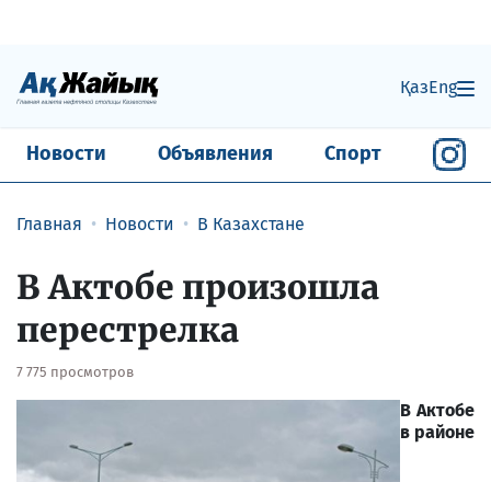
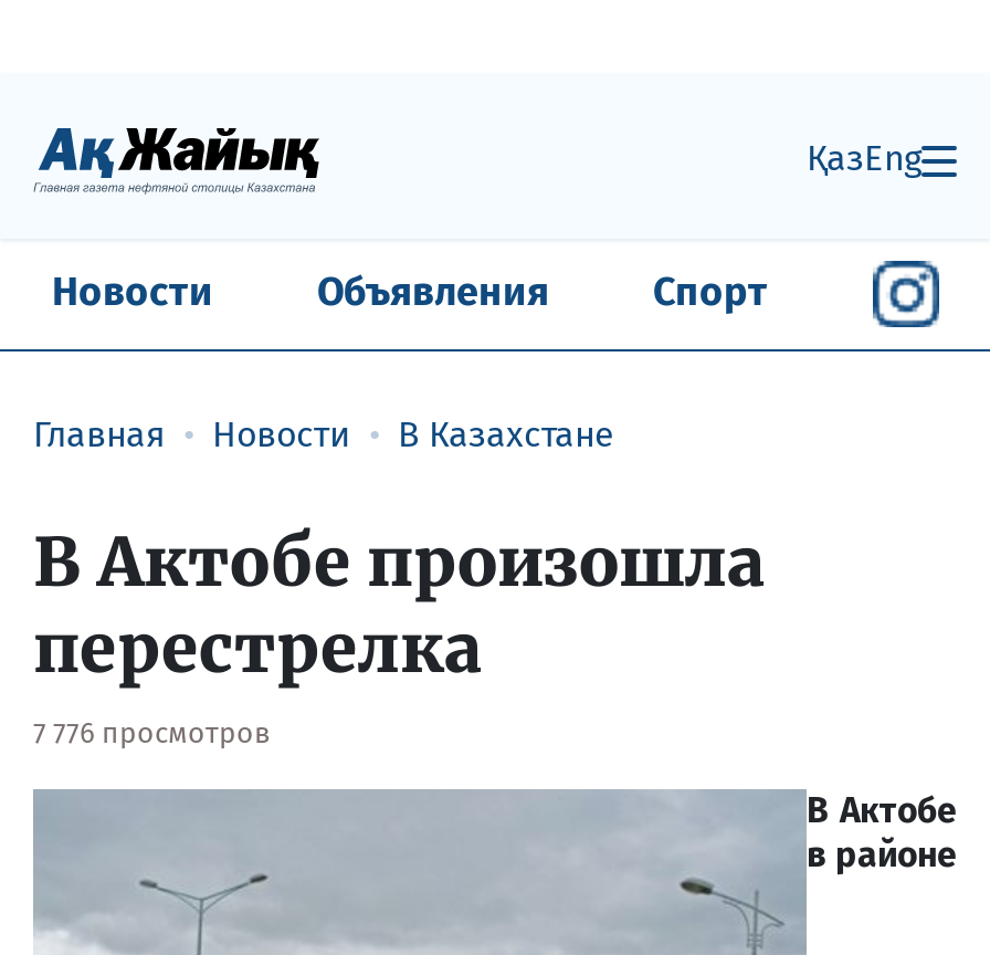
- 7 775 просмотров
+ 7 776 просмотров
